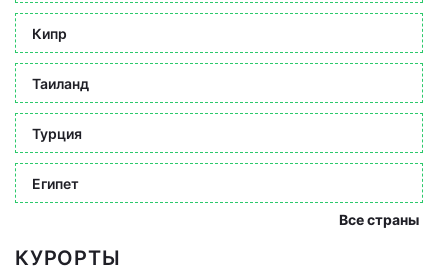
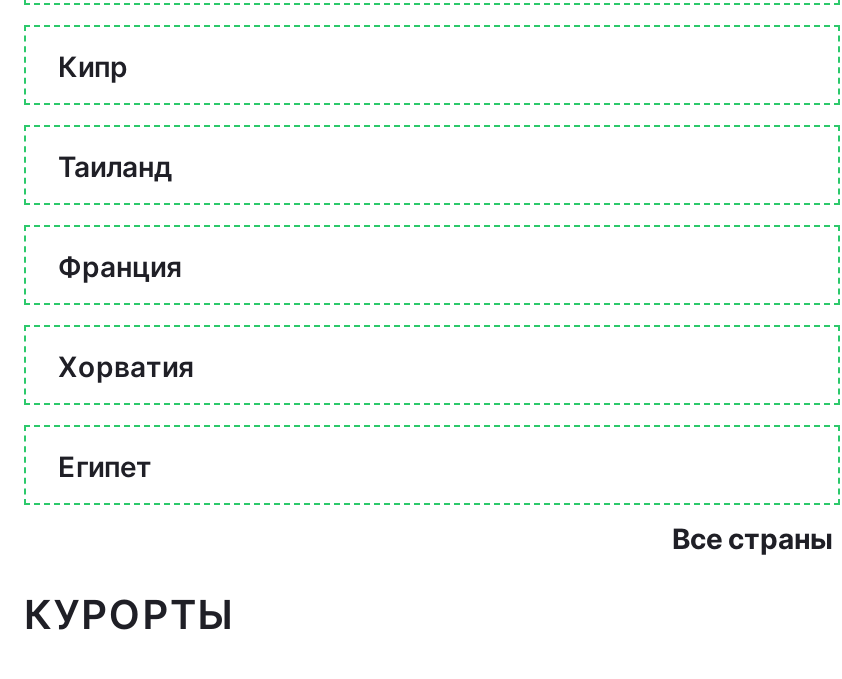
- Турция
+ Франция
+ Хорватия
